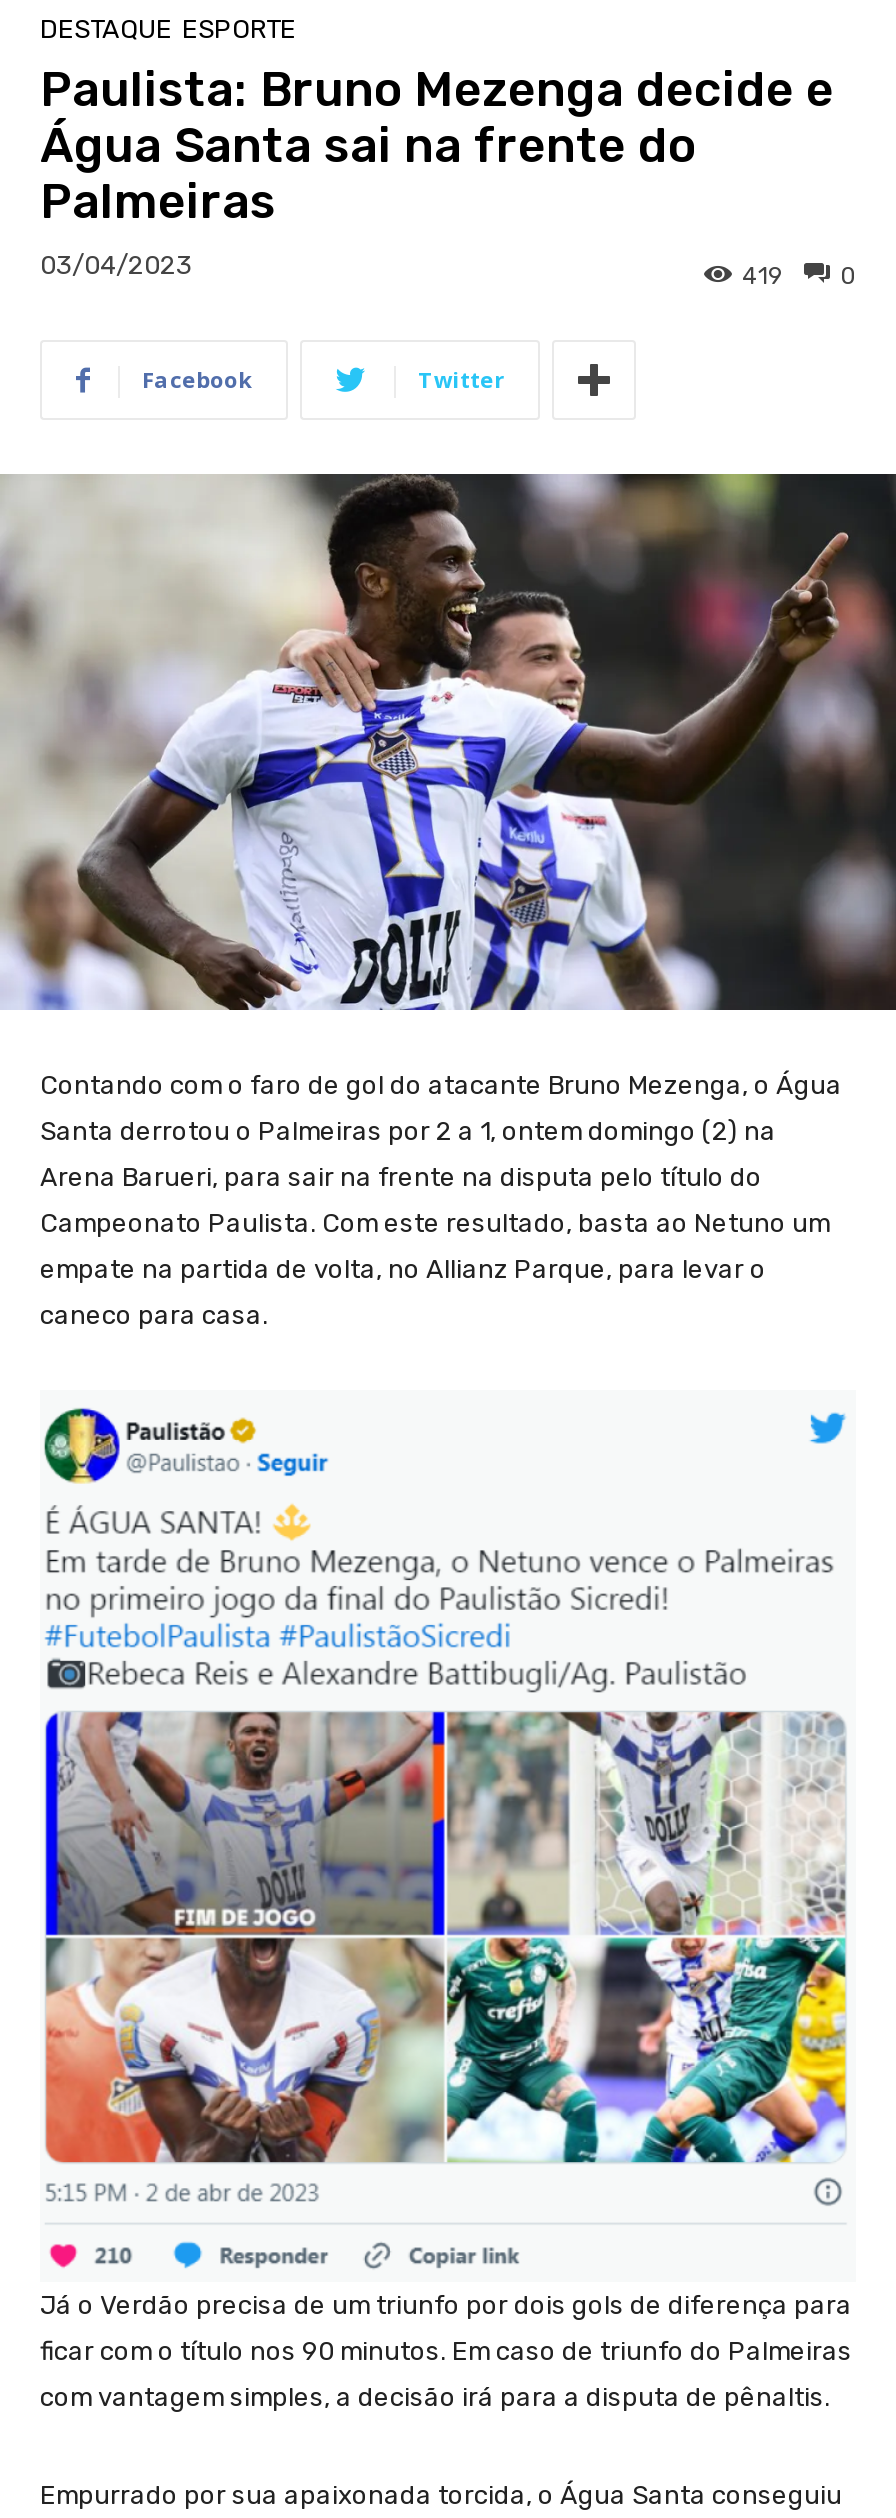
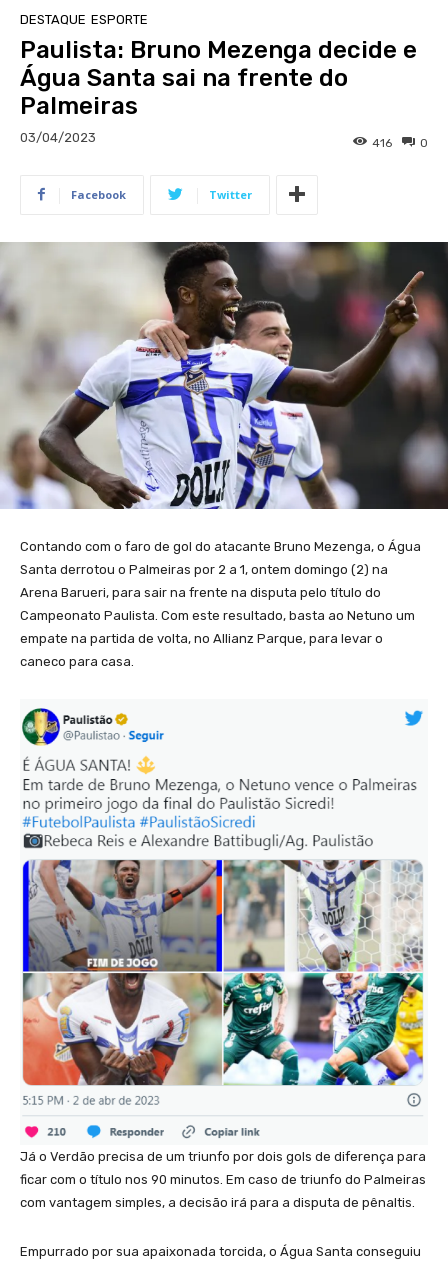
- 419 0
+ 416 0
